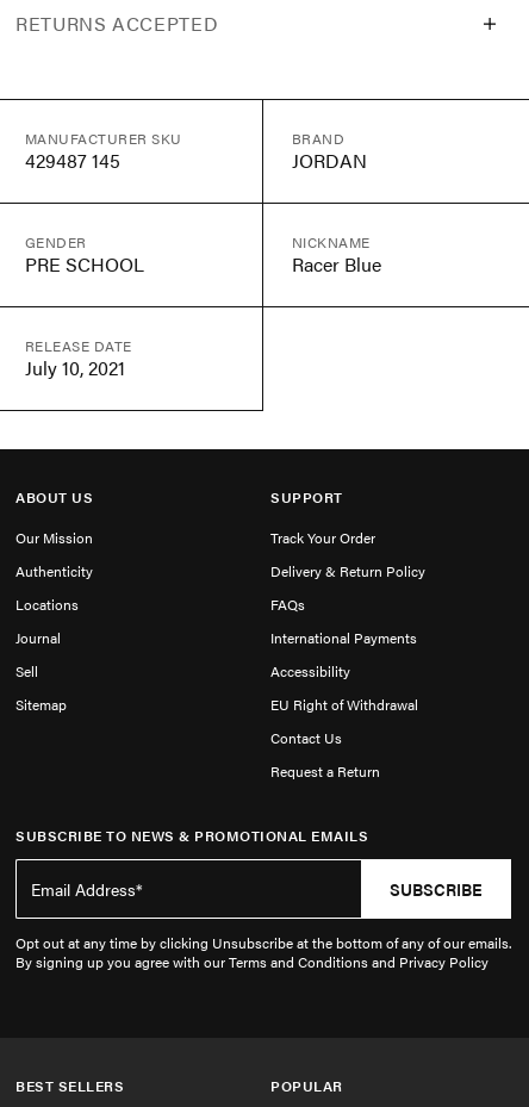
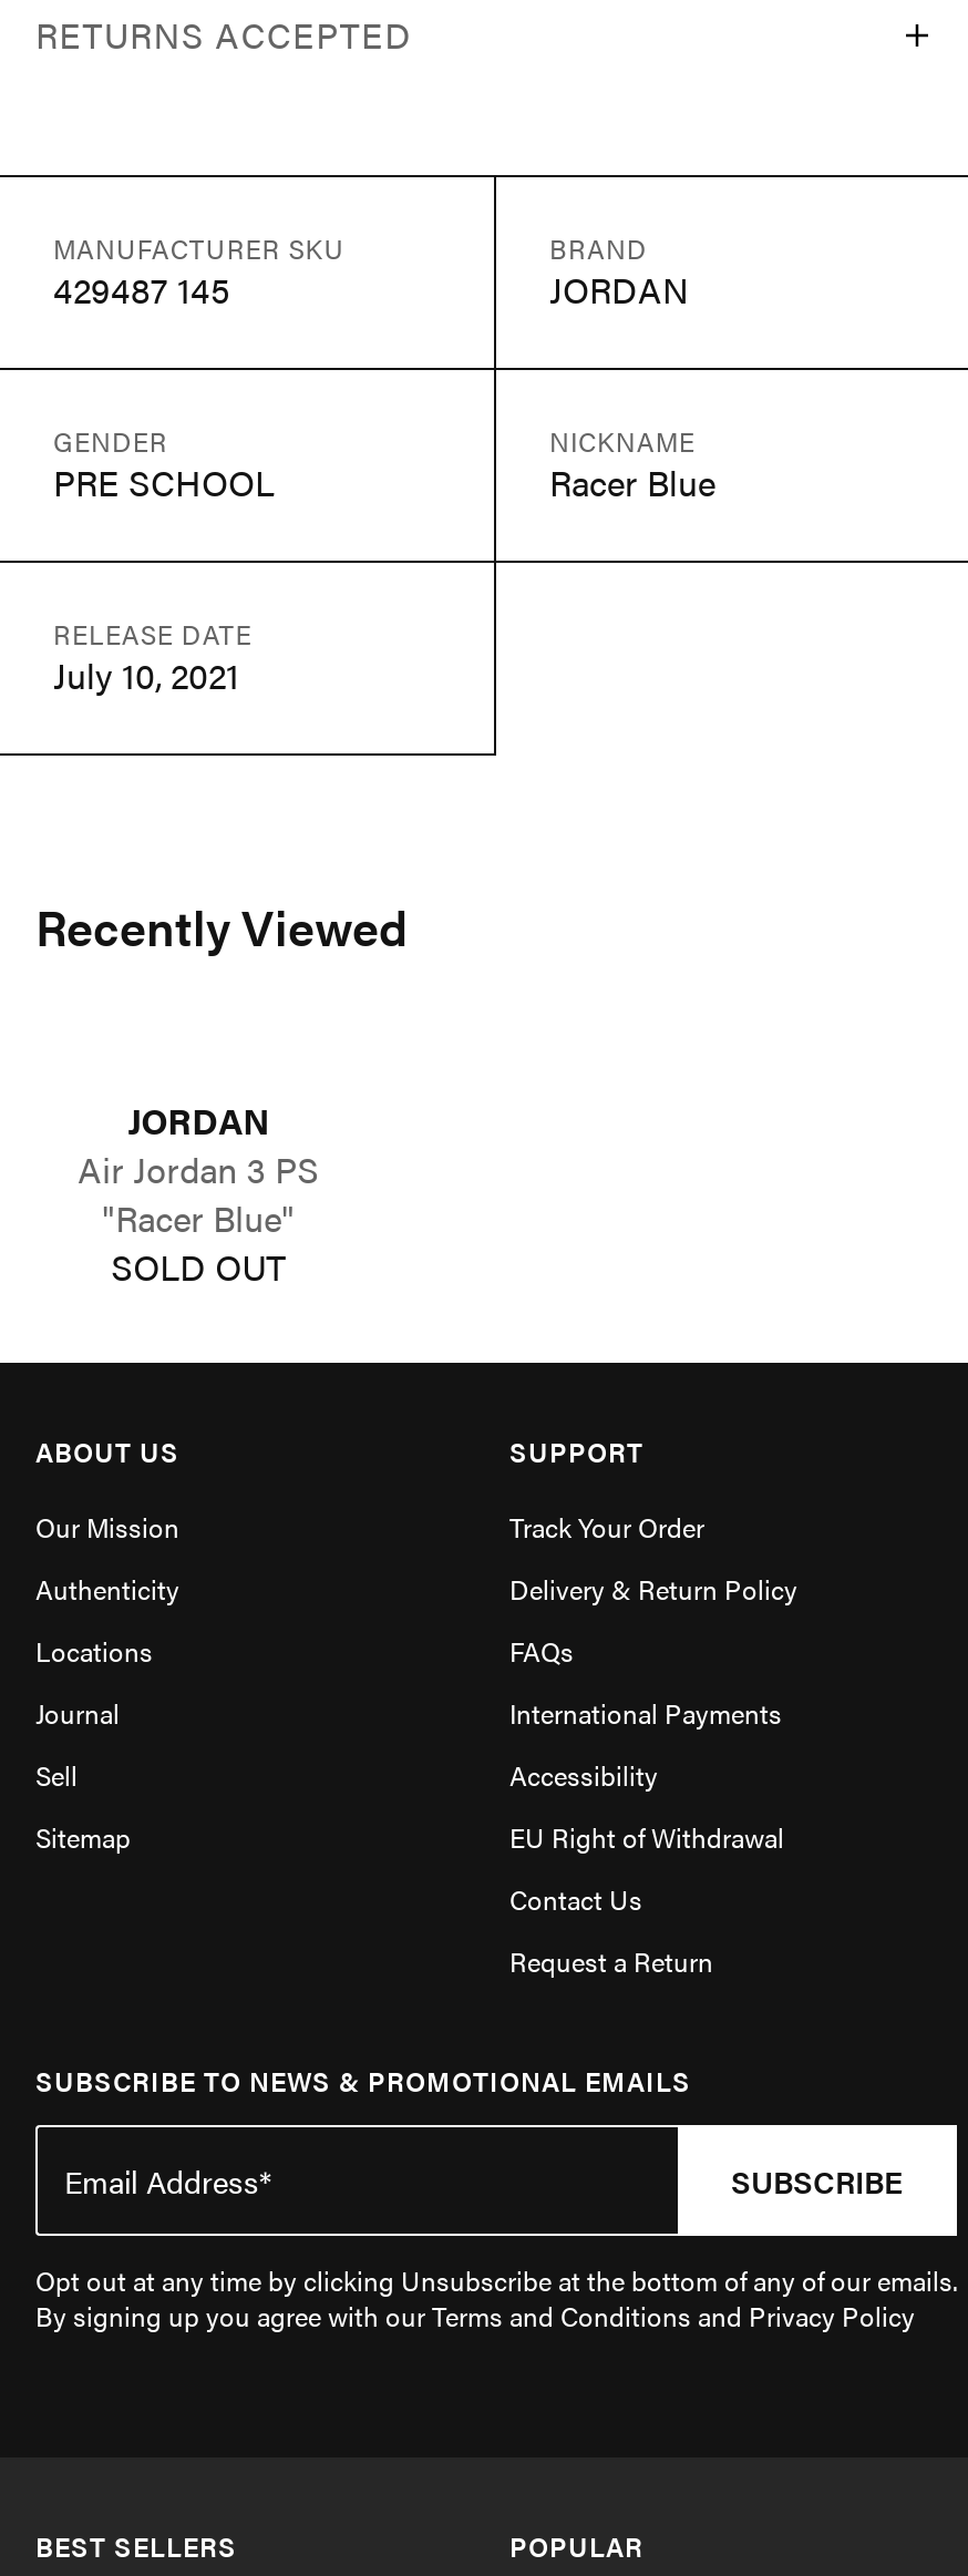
+ Recently Viewed
+ JORDAN
+ Air Jordan 3 PS
+ "Racer Blue"
+ SOLD OUT
